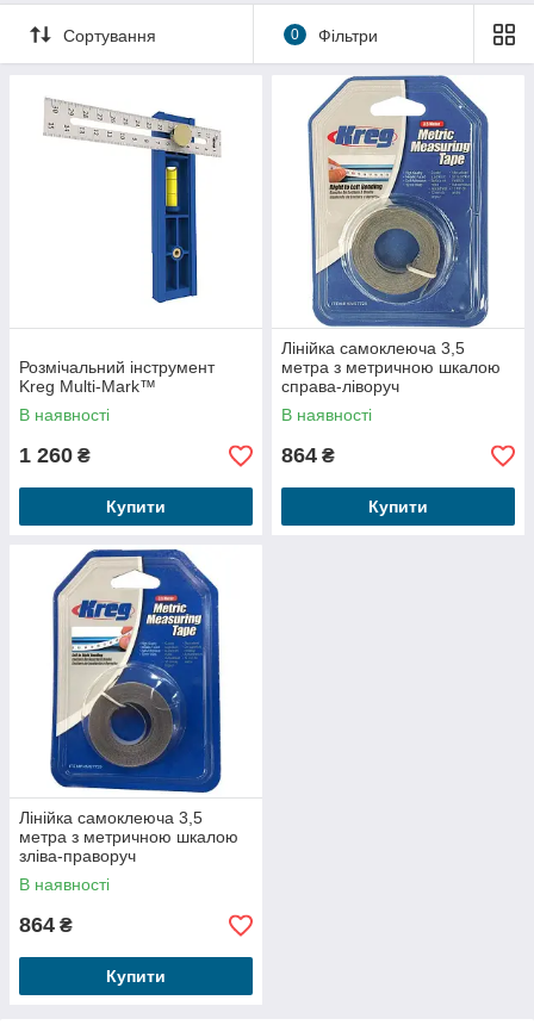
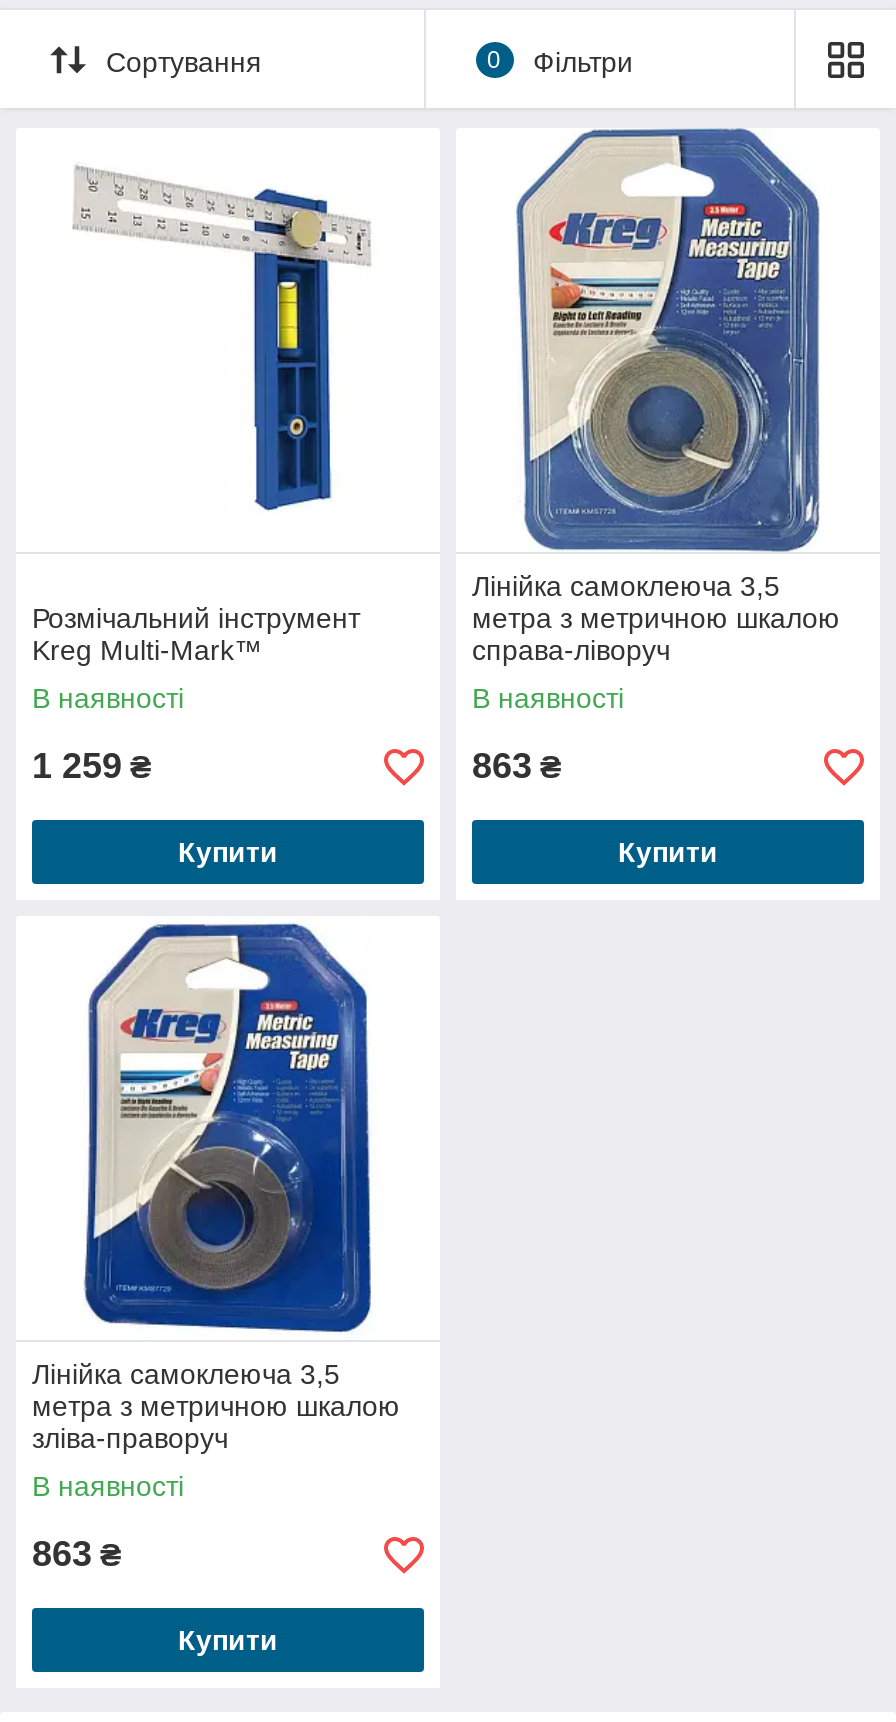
- 1 260 ₴
+ 1 259 ₴

- 864 ₴
+ 863 ₴

- 864 ₴
+ 863 ₴
